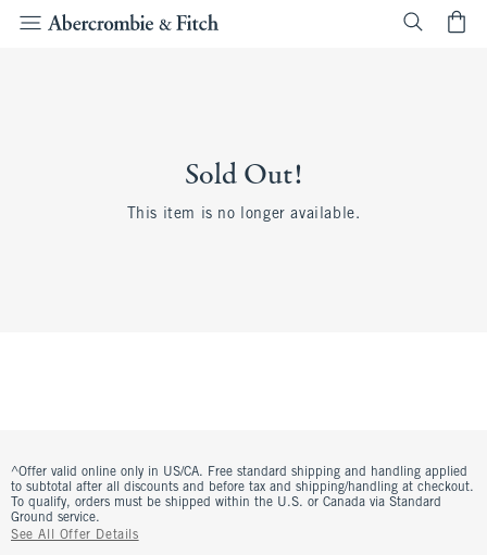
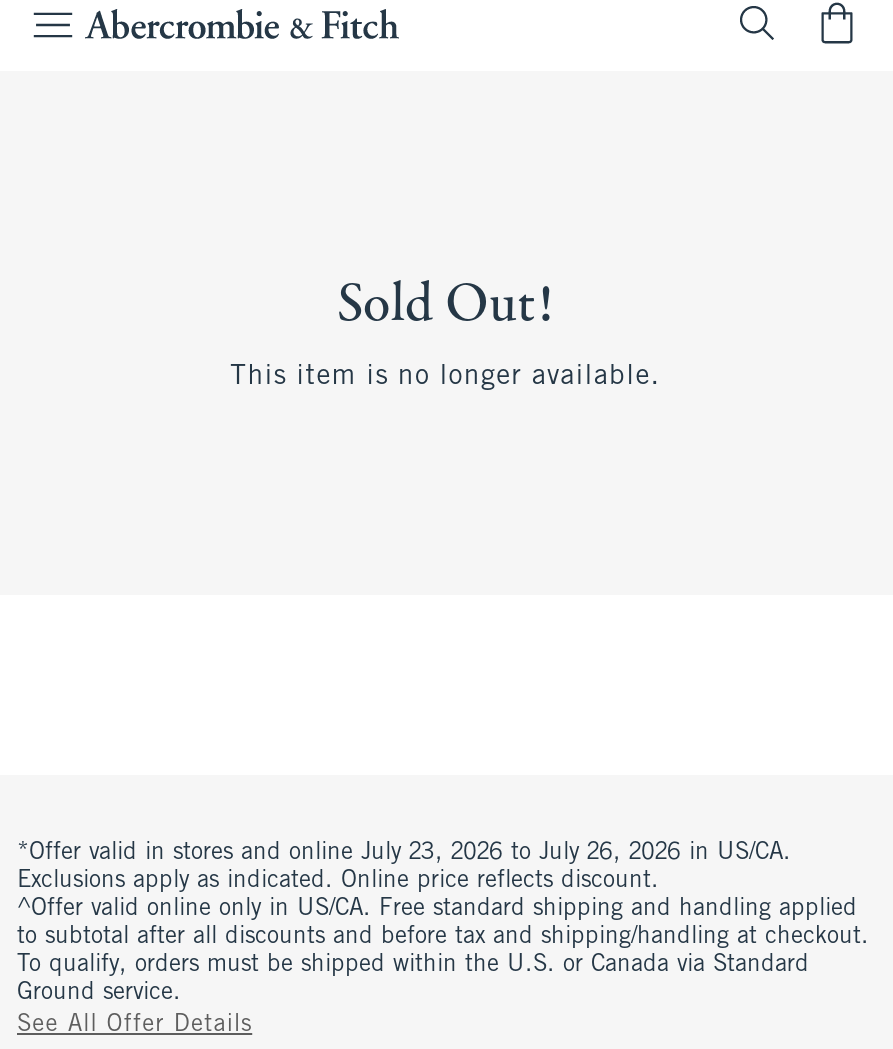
+ *Offer valid in stores and online July 23, 2026 to July 26, 2026 in US/CA.
+ Exclusions apply as indicated. Online price reflects discount.
